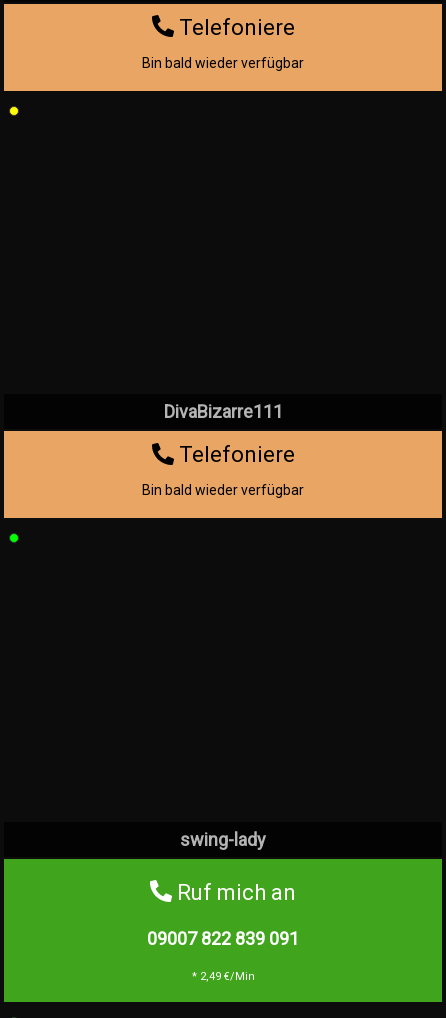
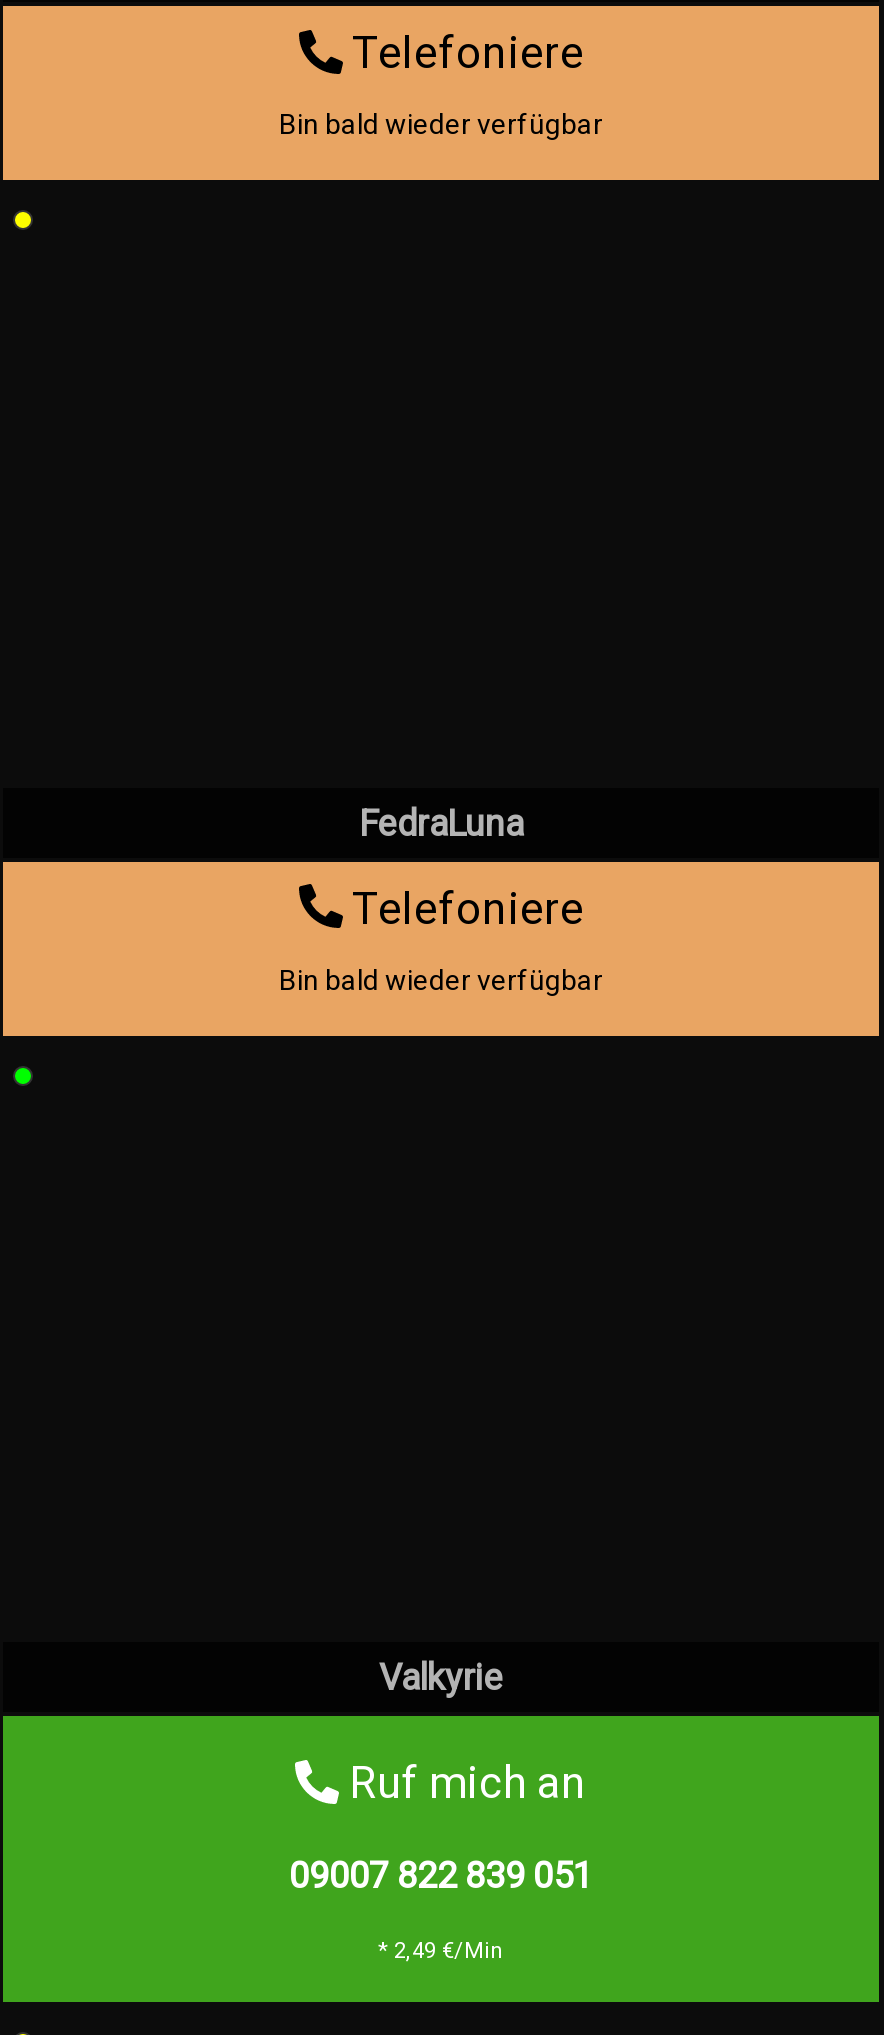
- DivaBizarre111
+ FedraLuna

- swing-lady
+ Valkyrie

- 09007 822 839 091
+ 09007 822 839 051
